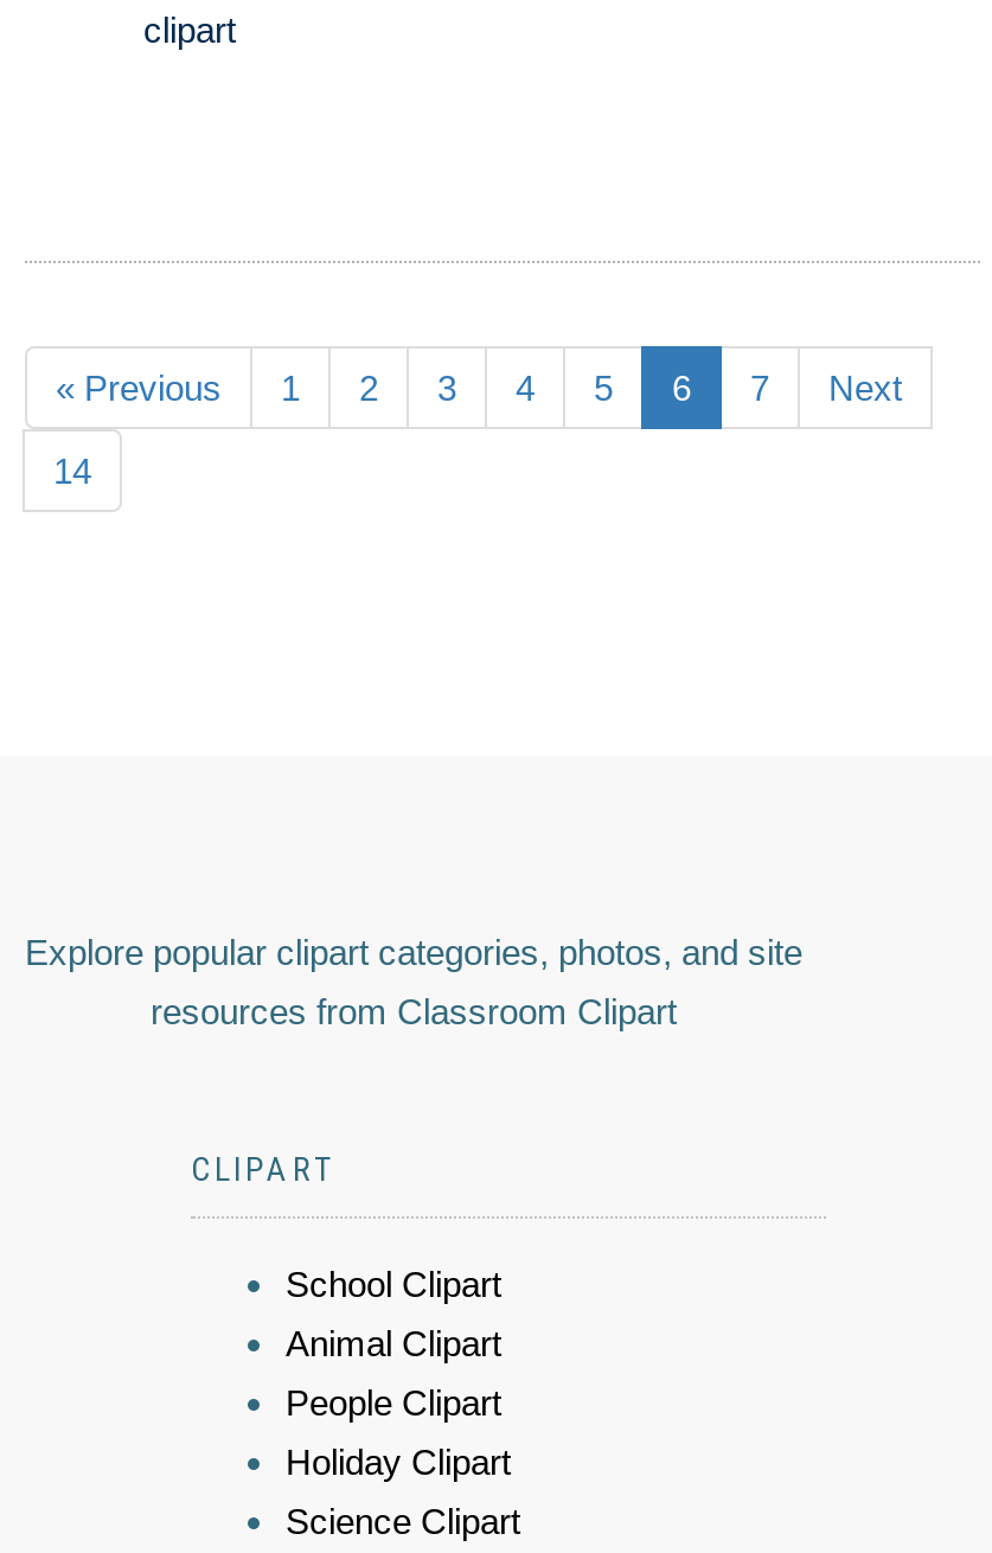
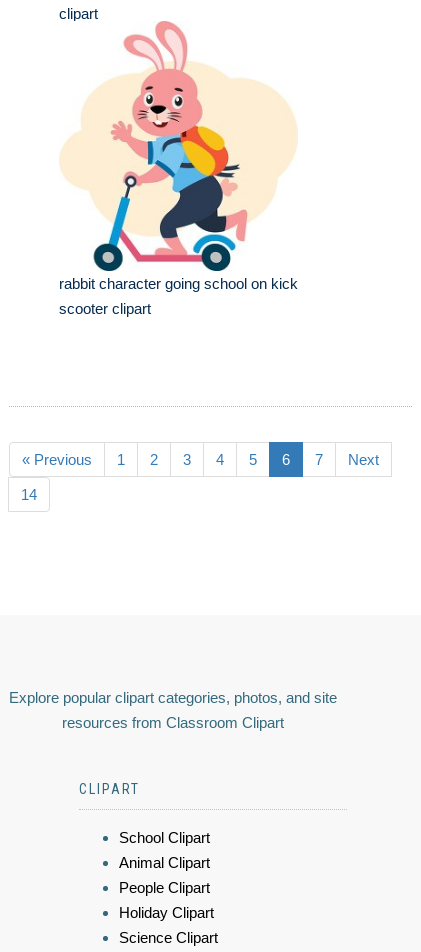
+ [image]
+ rabbit character going school on kick
+ scooter clipart
